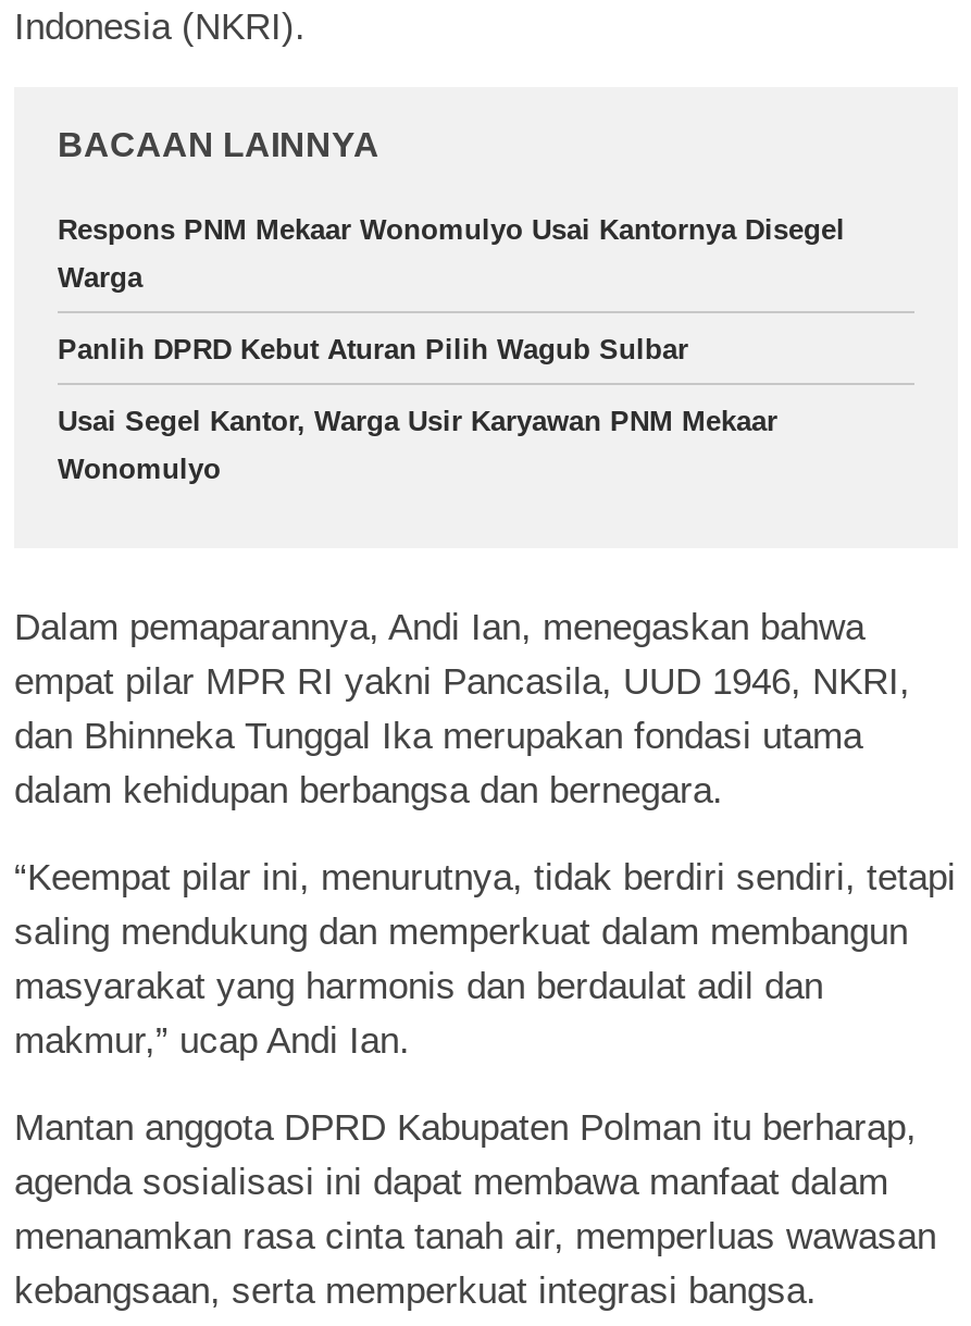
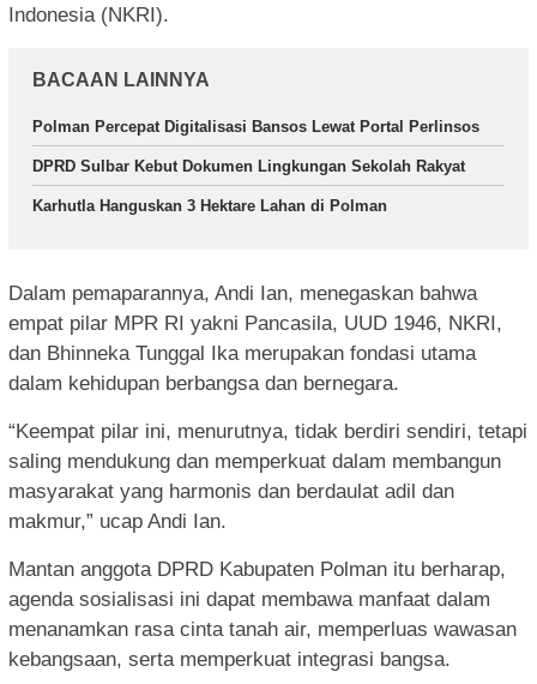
- Respons PNM Mekaar Wonomulyo Usai Kantornya Disegel
- Warga
- Panlih DPRD Kebut Aturan Pilih Wagub Sulbar
- Usai Segel Kantor, Warga Usir Karyawan PNM Mekaar
- Wonomulyo
+ Polman Percepat Digitalisasi Bansos Lewat Portal Perlinsos
+ DPRD Sulbar Kebut Dokumen Lingkungan Sekolah Rakyat
+ Karhutla Hanguskan 3 Hektare Lahan di Polman
